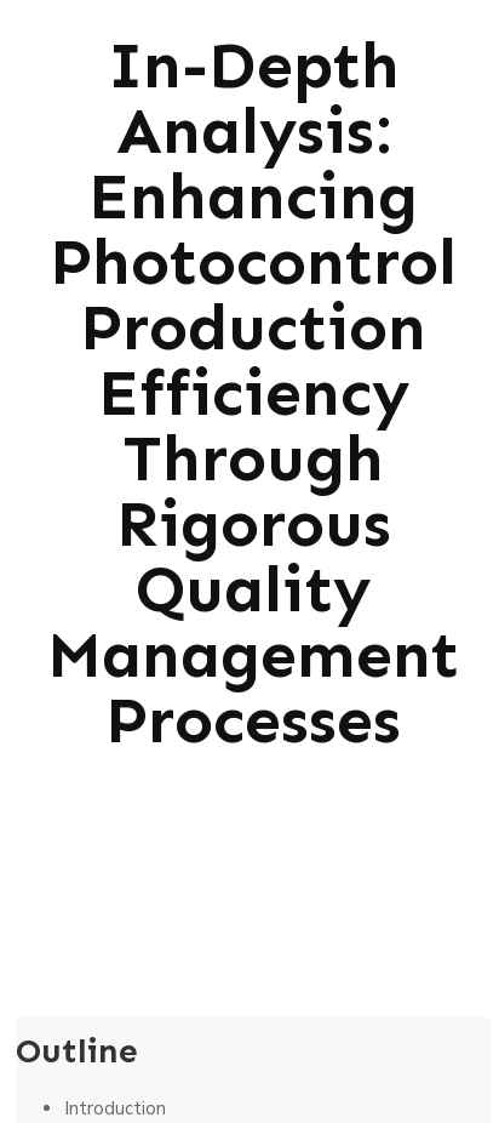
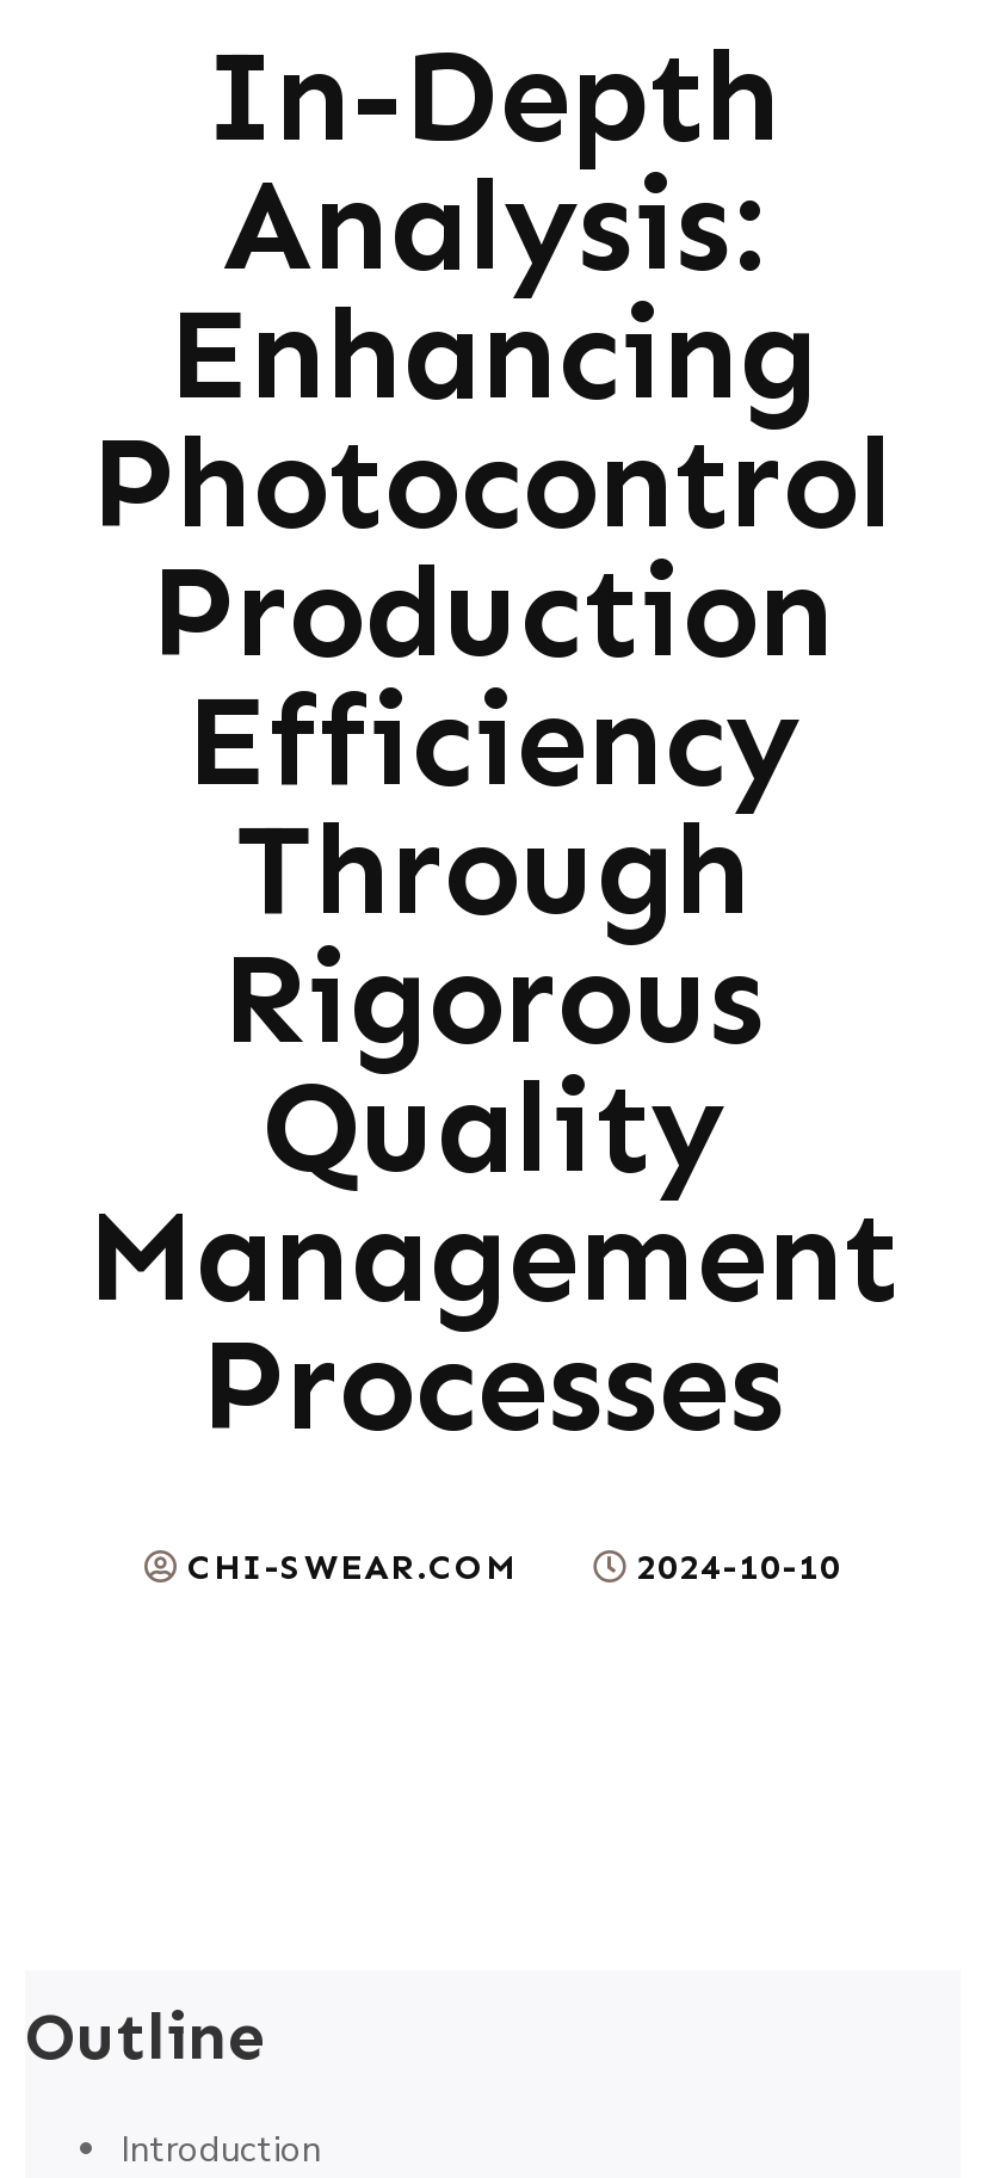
+ CHI-SWEAR.COM
+ 2024-10-10
